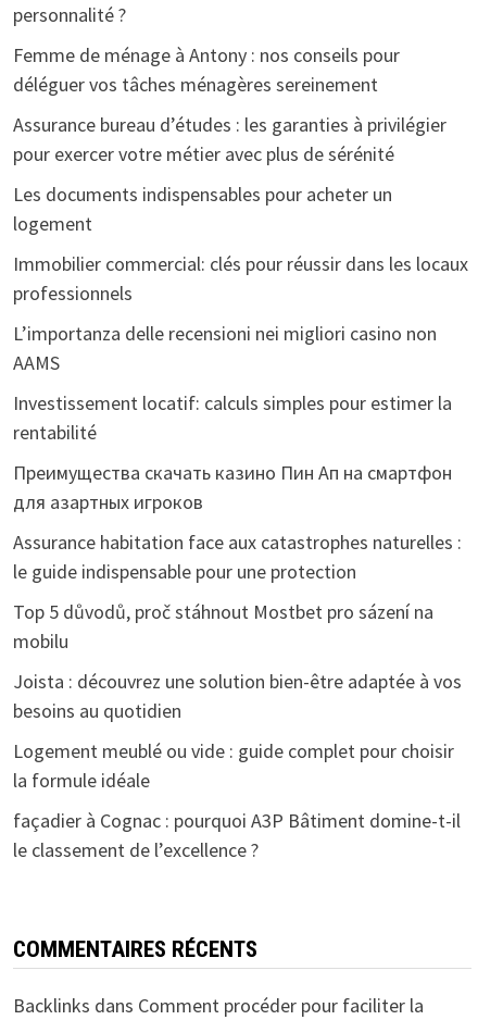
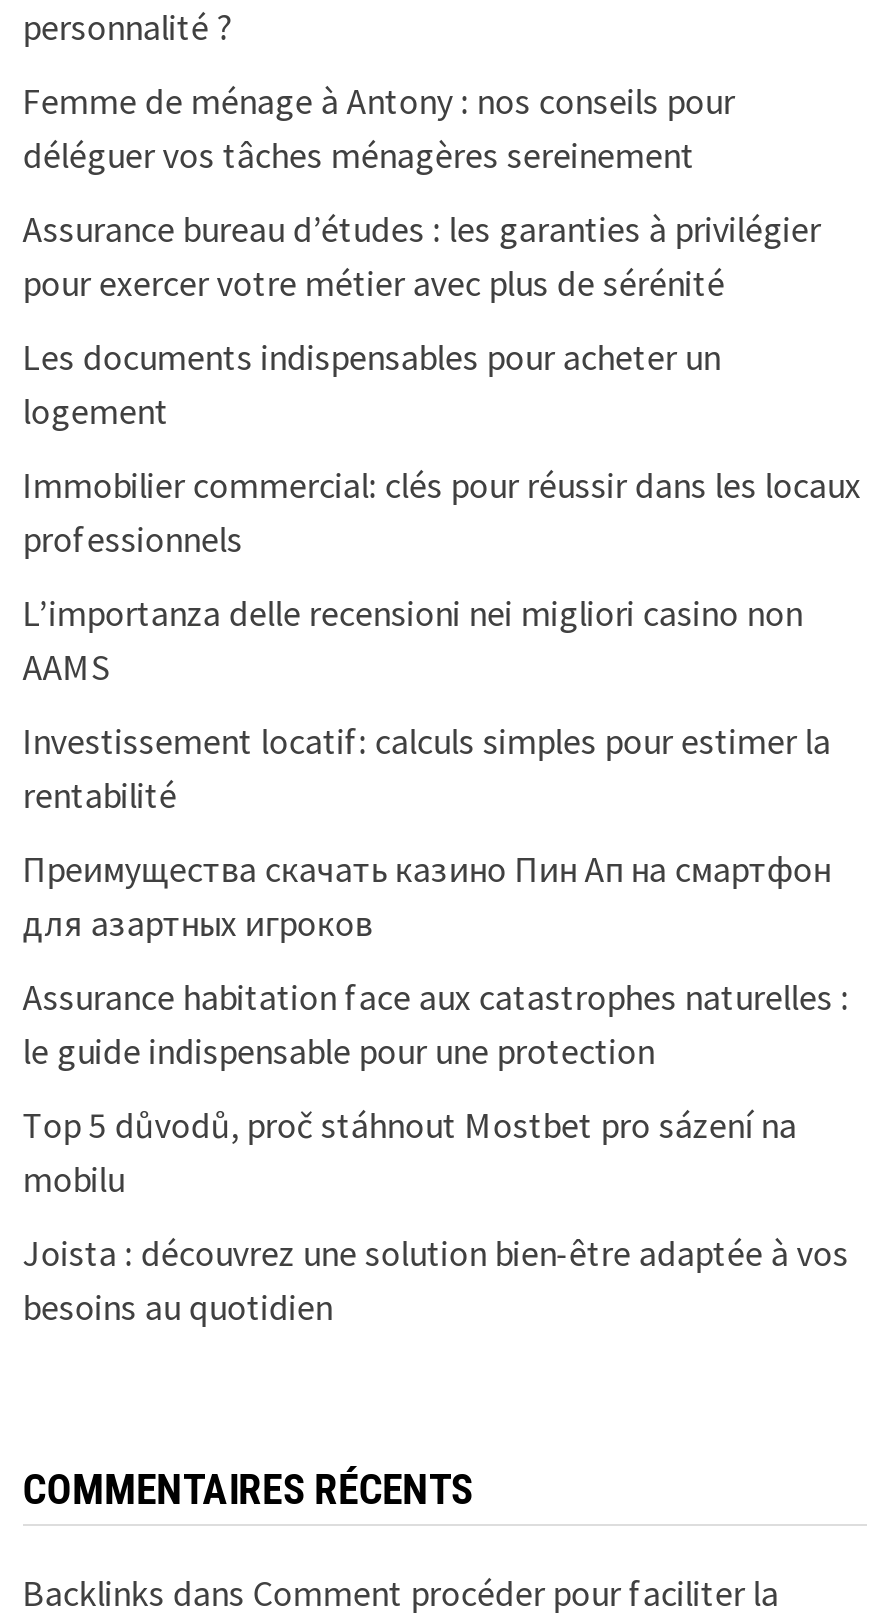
- Logement meublé ou vide : guide complet pour choisir
- la formule idéale
- façadier à Cognac : pourquoi A3P Bâtiment domine-t-il
- le classement de l’excellence ?
